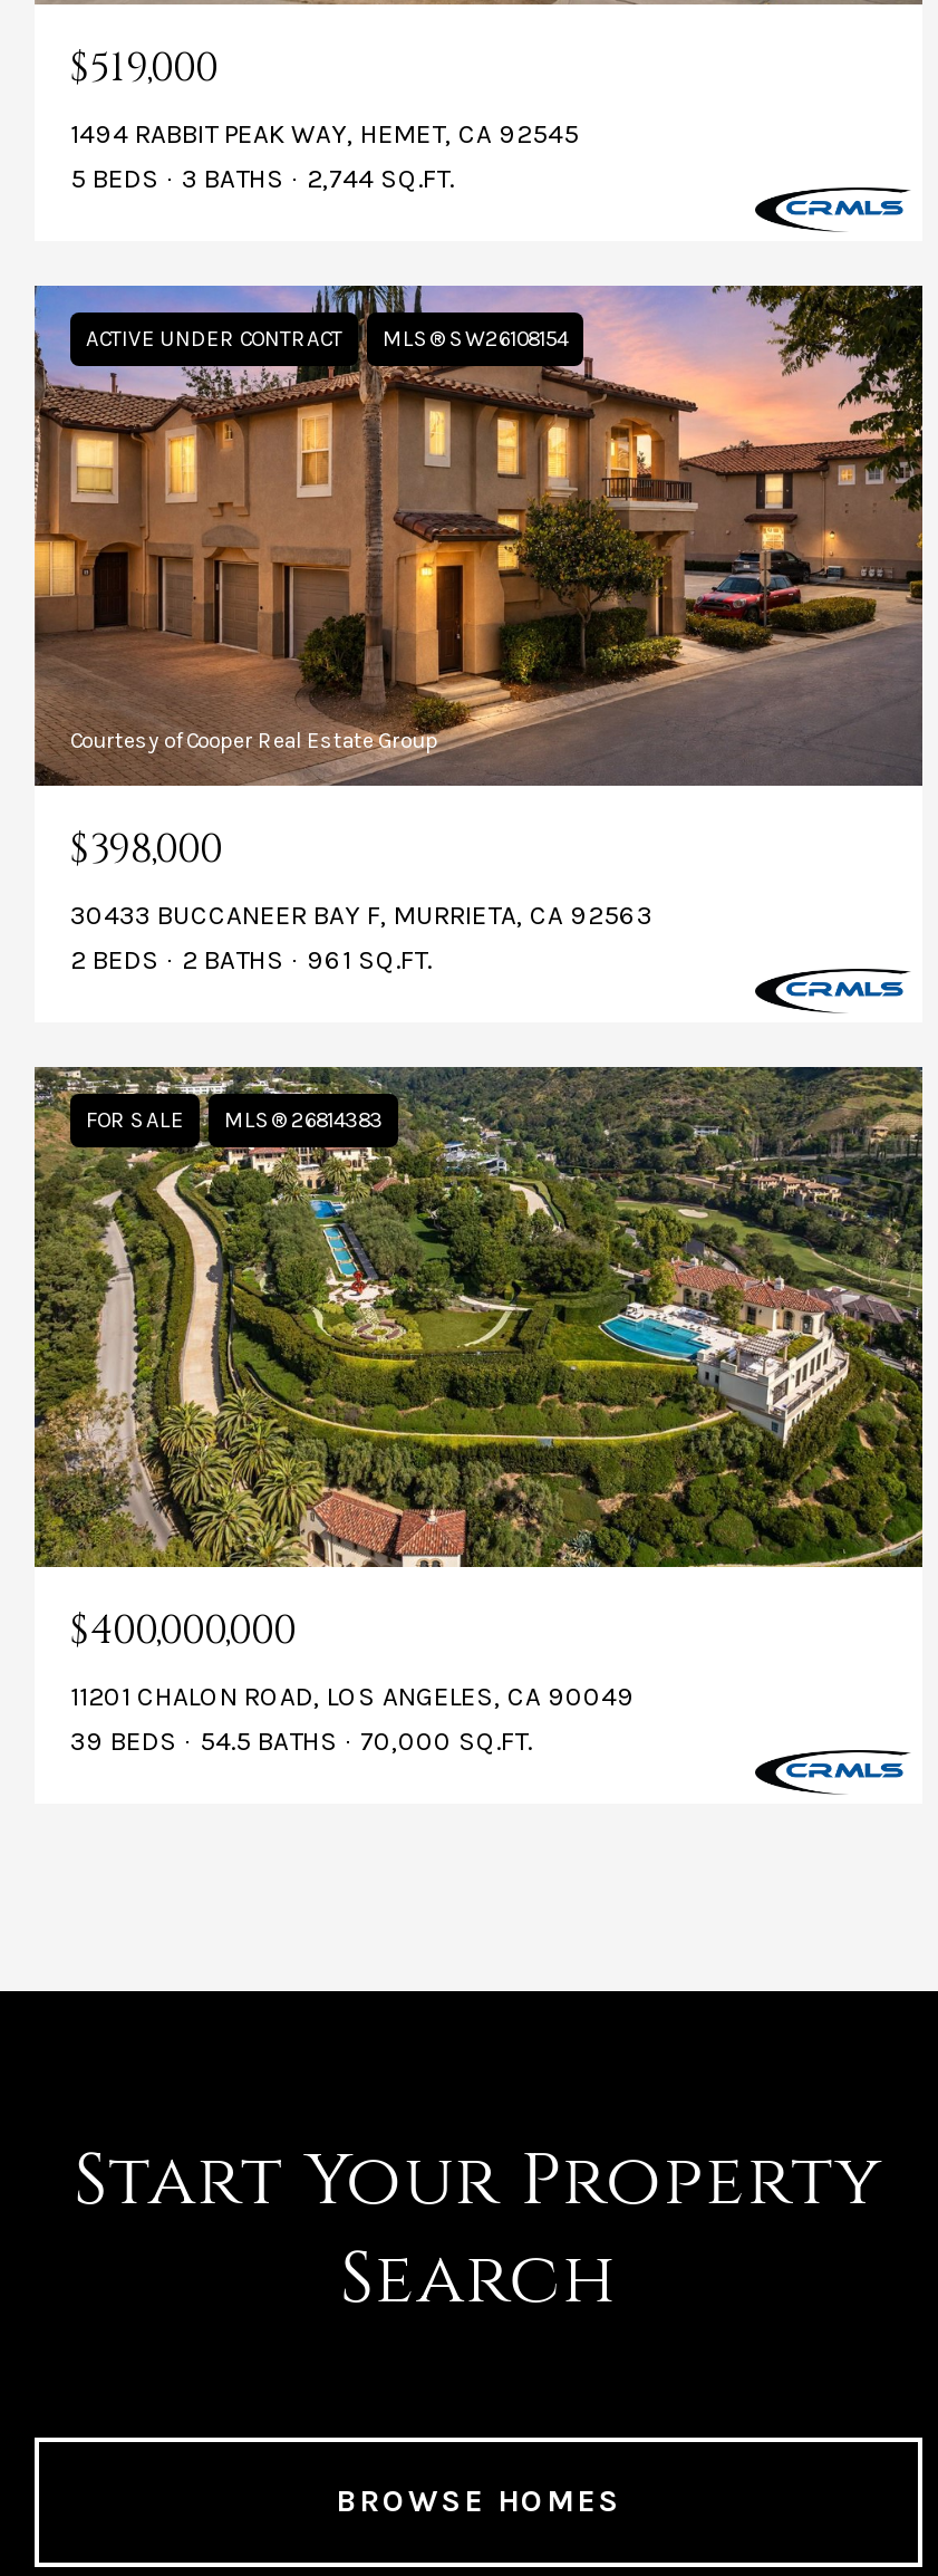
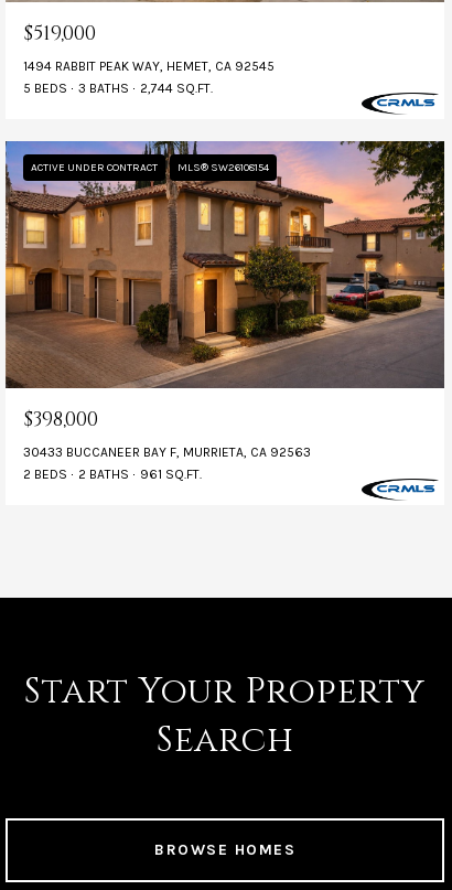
- Courtesy of Cooper Real Estate Group

- [image]
- FOR SALE
- MLS® 26814383

- $400,000,000
- 11201 CHALON ROAD, LOS ANGELES, CA 90049
- 39 BEDS
- 54.5 BATHS
- 70,000 SQ.FT.
